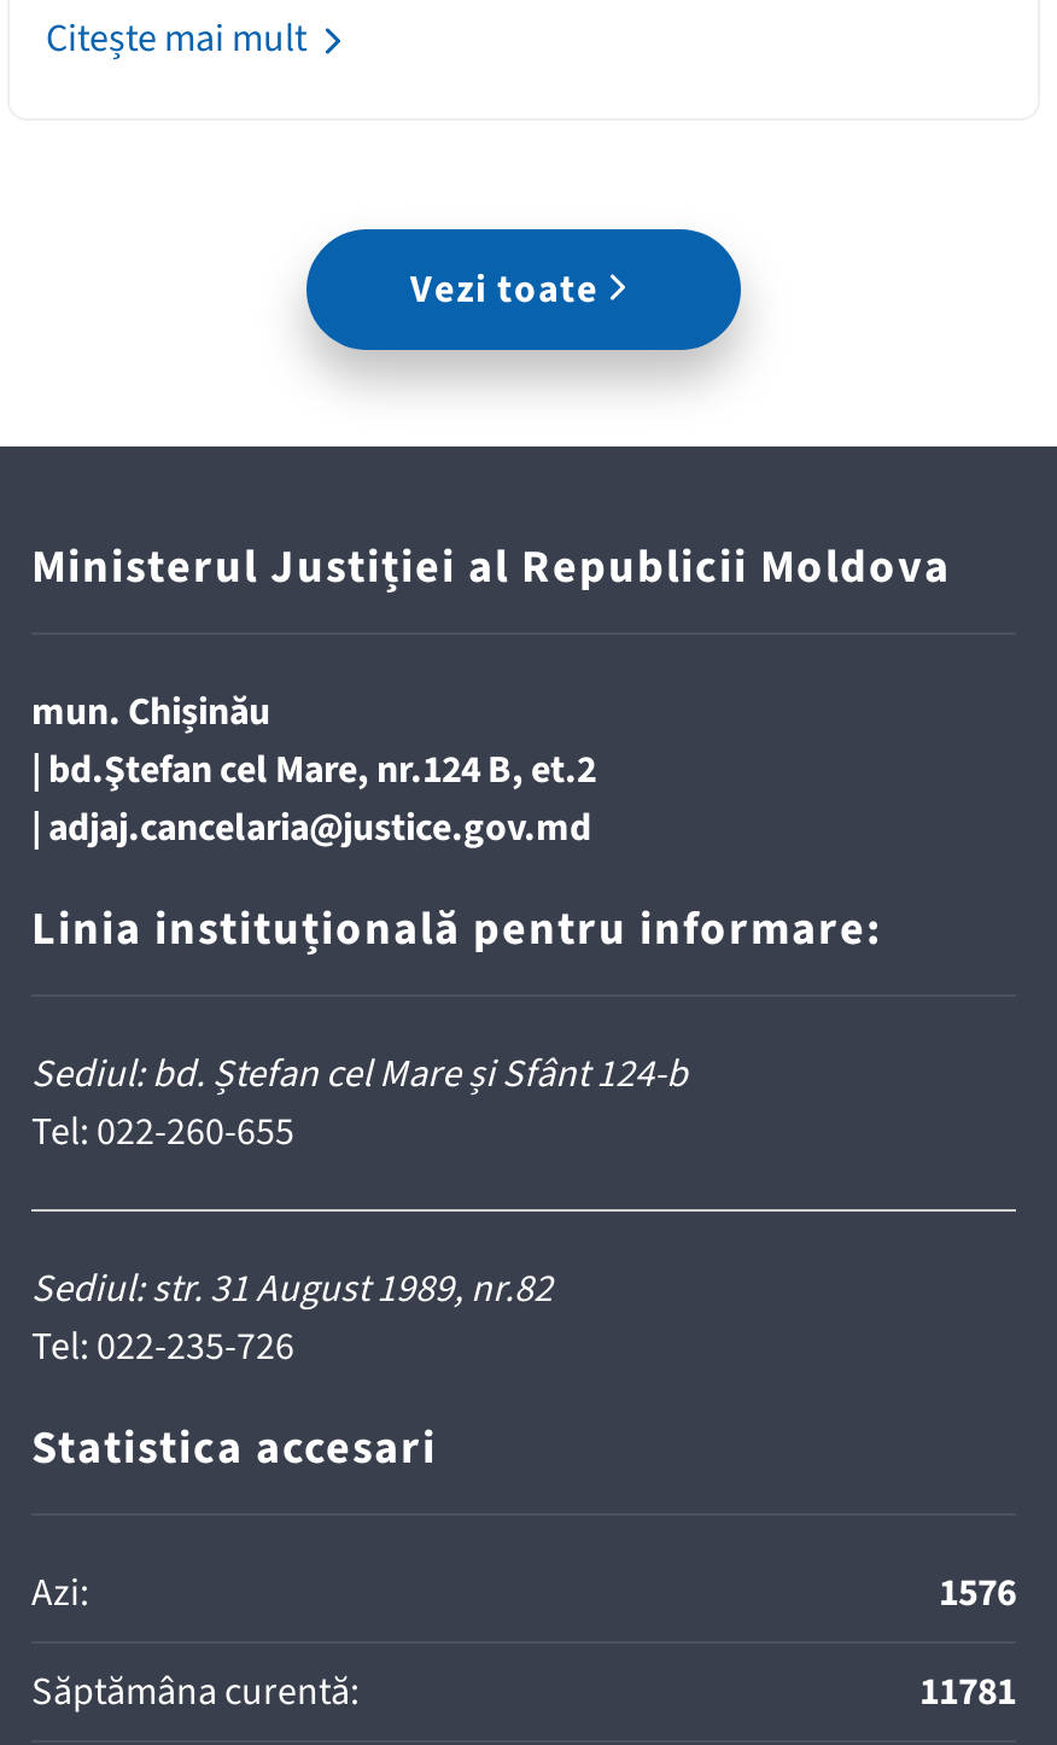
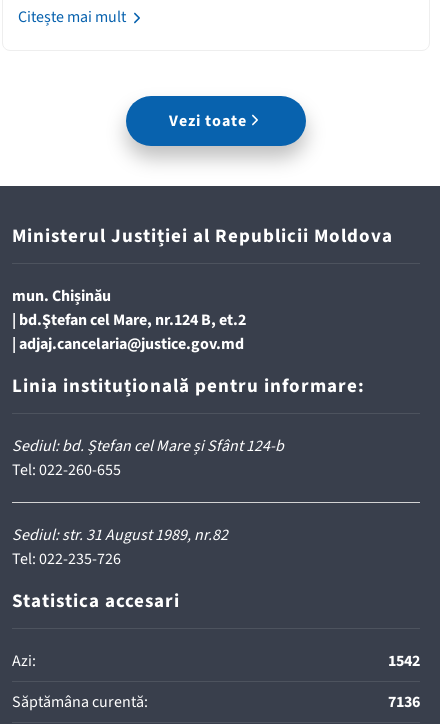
- 1576
+ 1542

- 11781
+ 7136
